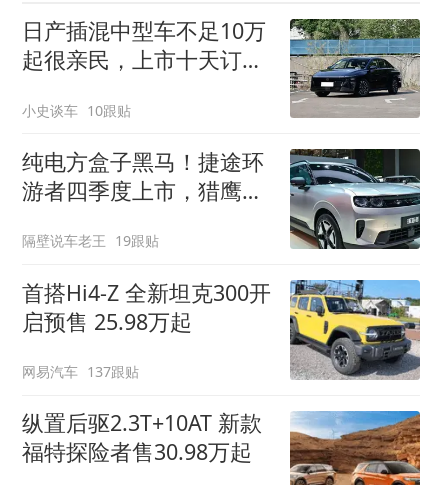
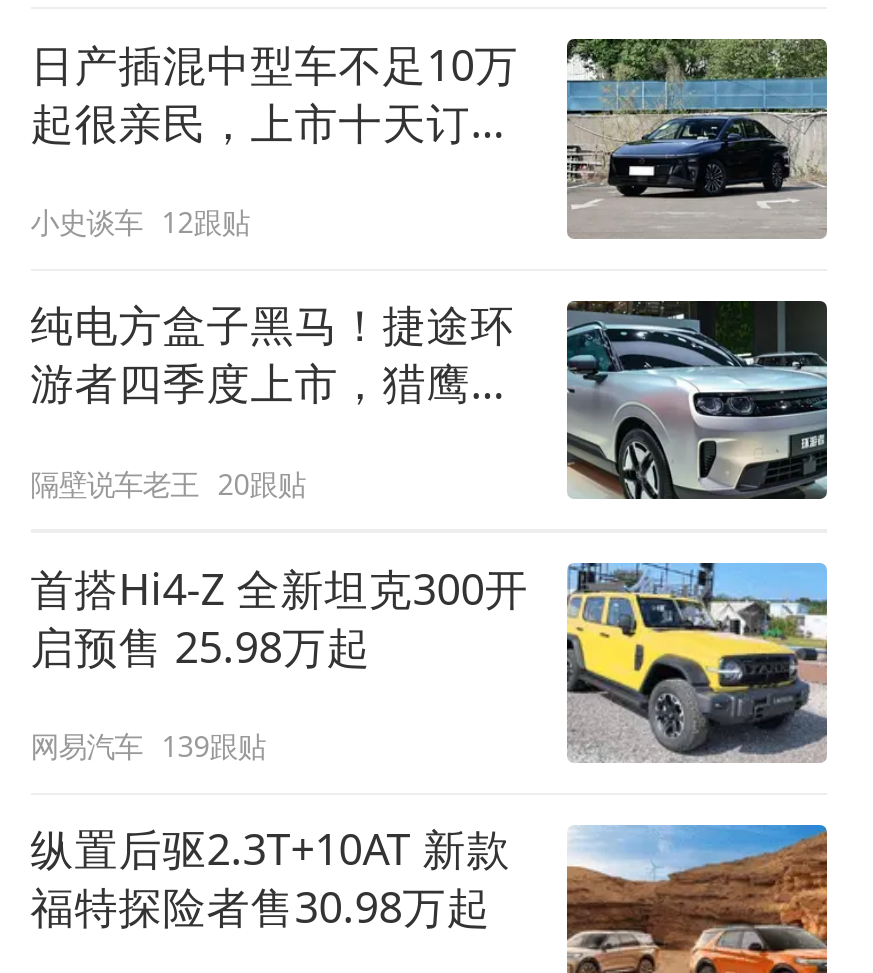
- 小史谈车 10跟贴
+ 小史谈车 12跟贴

- 隔壁说车老王 19跟贴
+ 隔壁说车老王 20跟贴

- 网易汽车 137跟贴
+ 网易汽车 139跟贴
